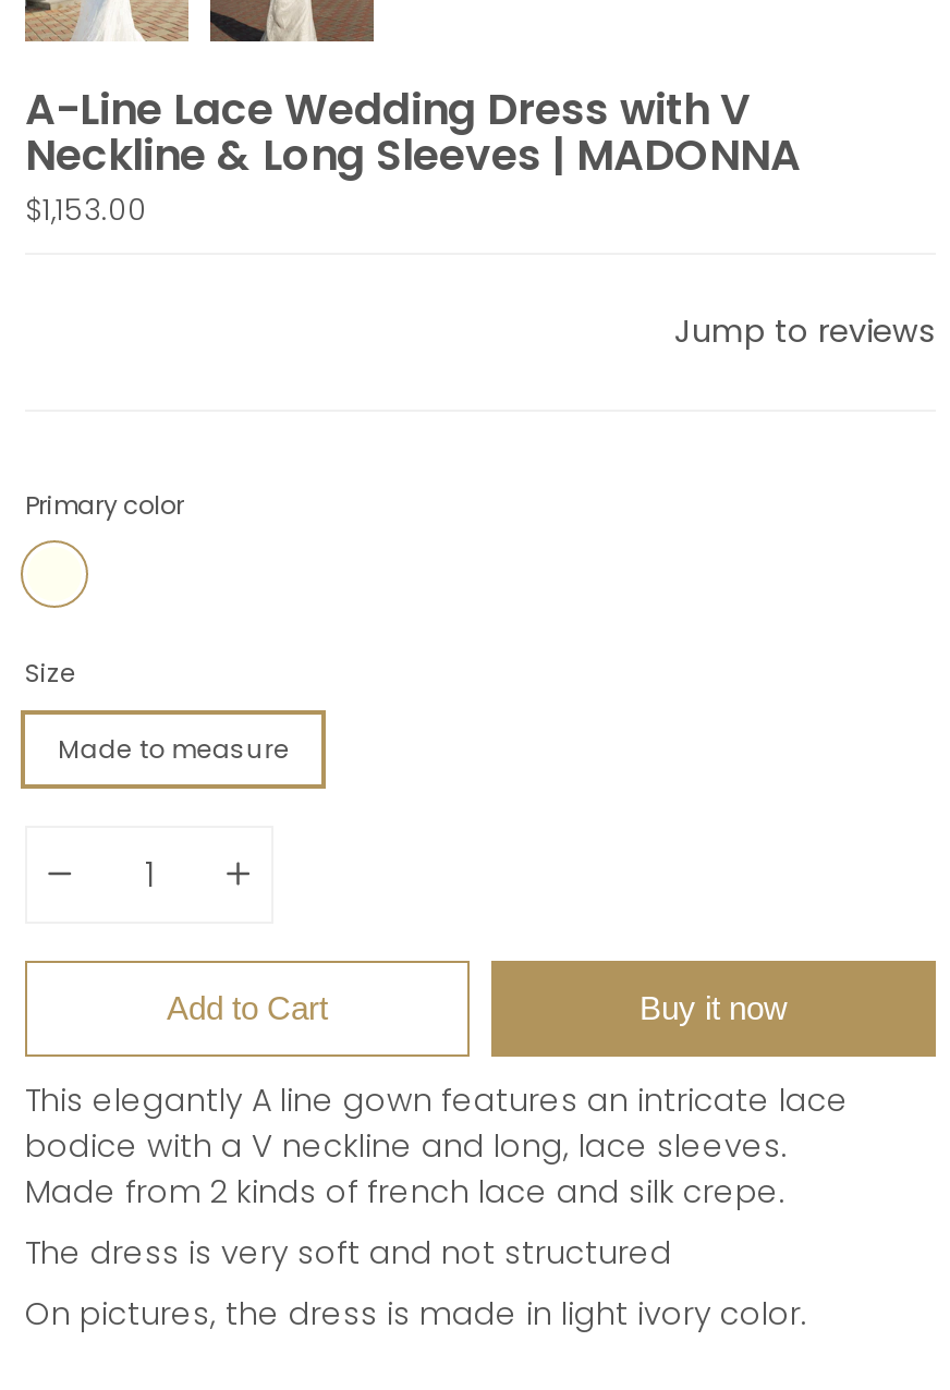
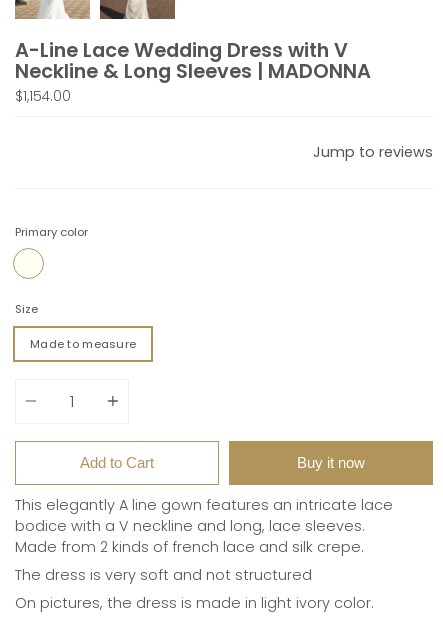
- $1,153.00
+ $1,154.00
